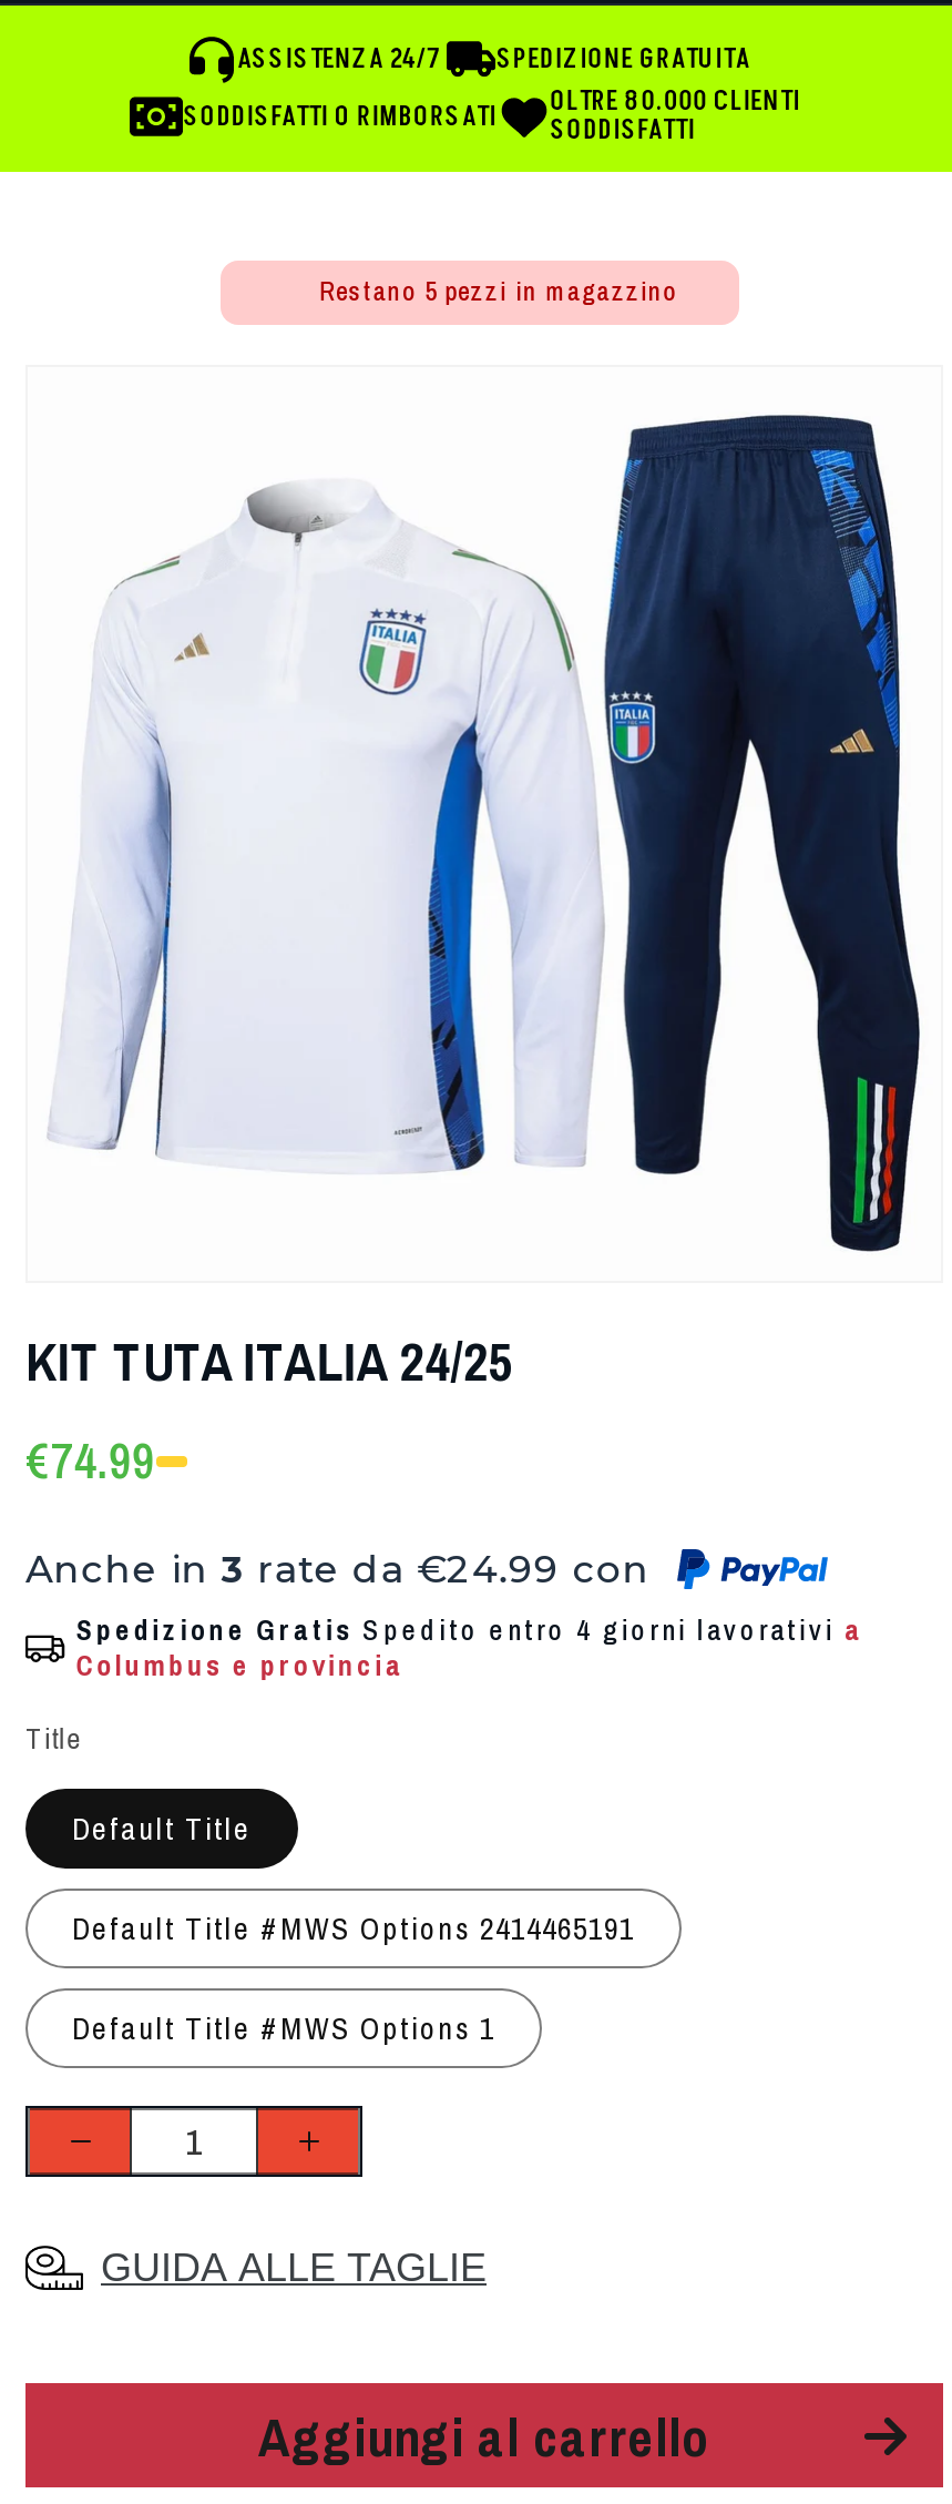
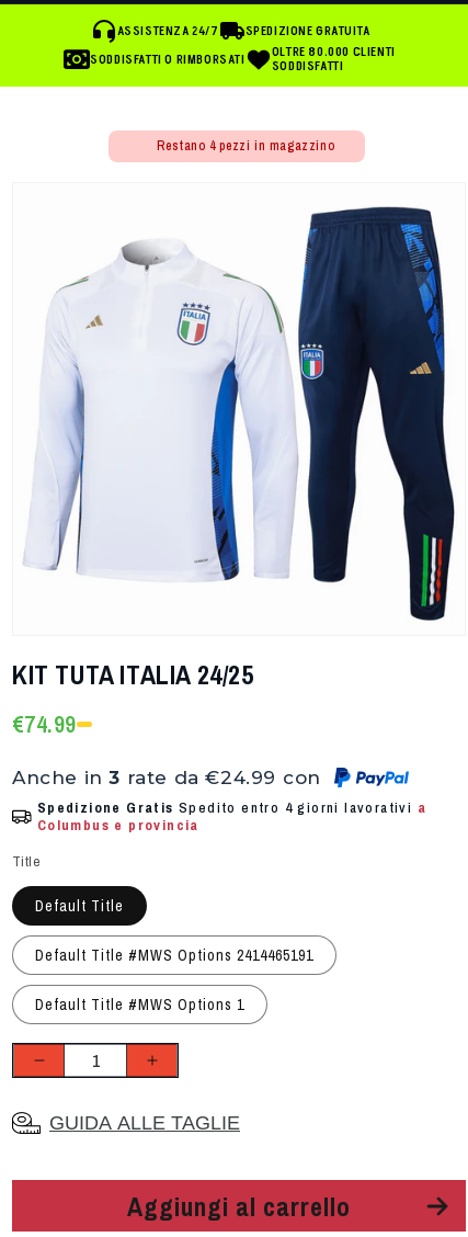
- Restano 5 pezzi in magazzino
+ Restano 4 pezzi in magazzino
